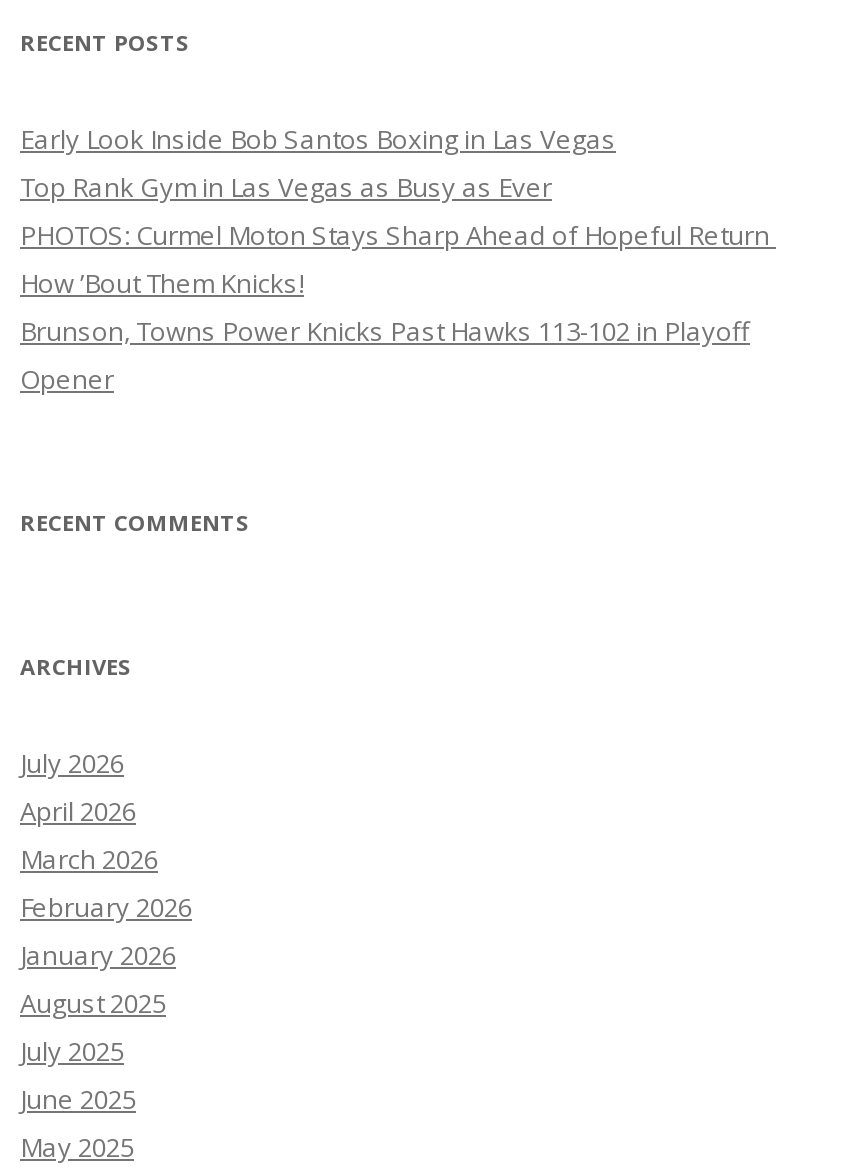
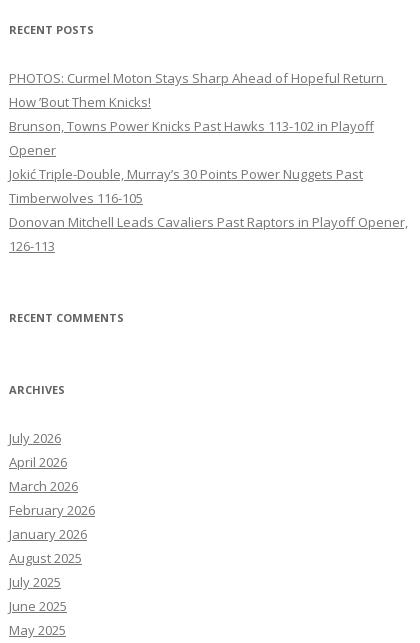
- Early Look Inside Bob Santos Boxing in Las Vegas
- Top Rank Gym in Las Vegas as Busy as Ever

moved up: PHOTOS: Curmel Moton Stays Sharp Ahead of Hopeful Return | How ’Bout Them Knicks! | Brunson, Towns Power Knicks Past Hawks 113-102 in Playoff | Opener

+ Jokić Triple-Double, Murray’s 30 Points Power Nuggets Past
+ Timberwolves 116-105
+ Donovan Mitchell Leads Cavaliers Past Raptors in Playoff Opener,
+ 126-113
